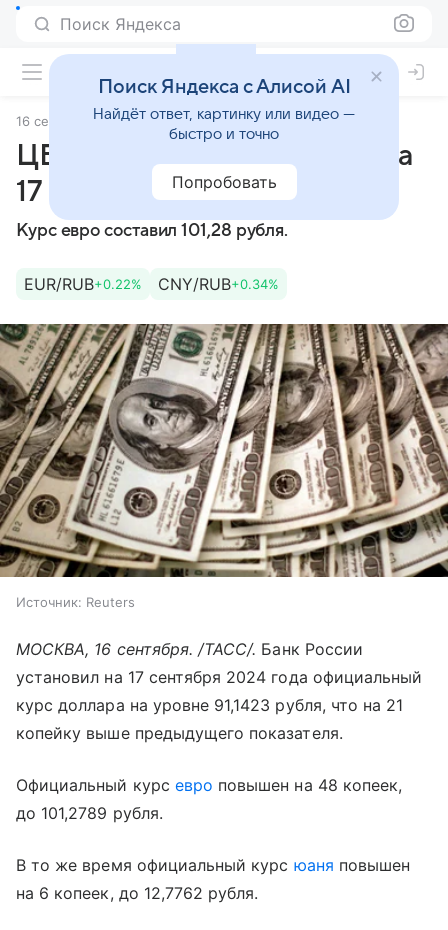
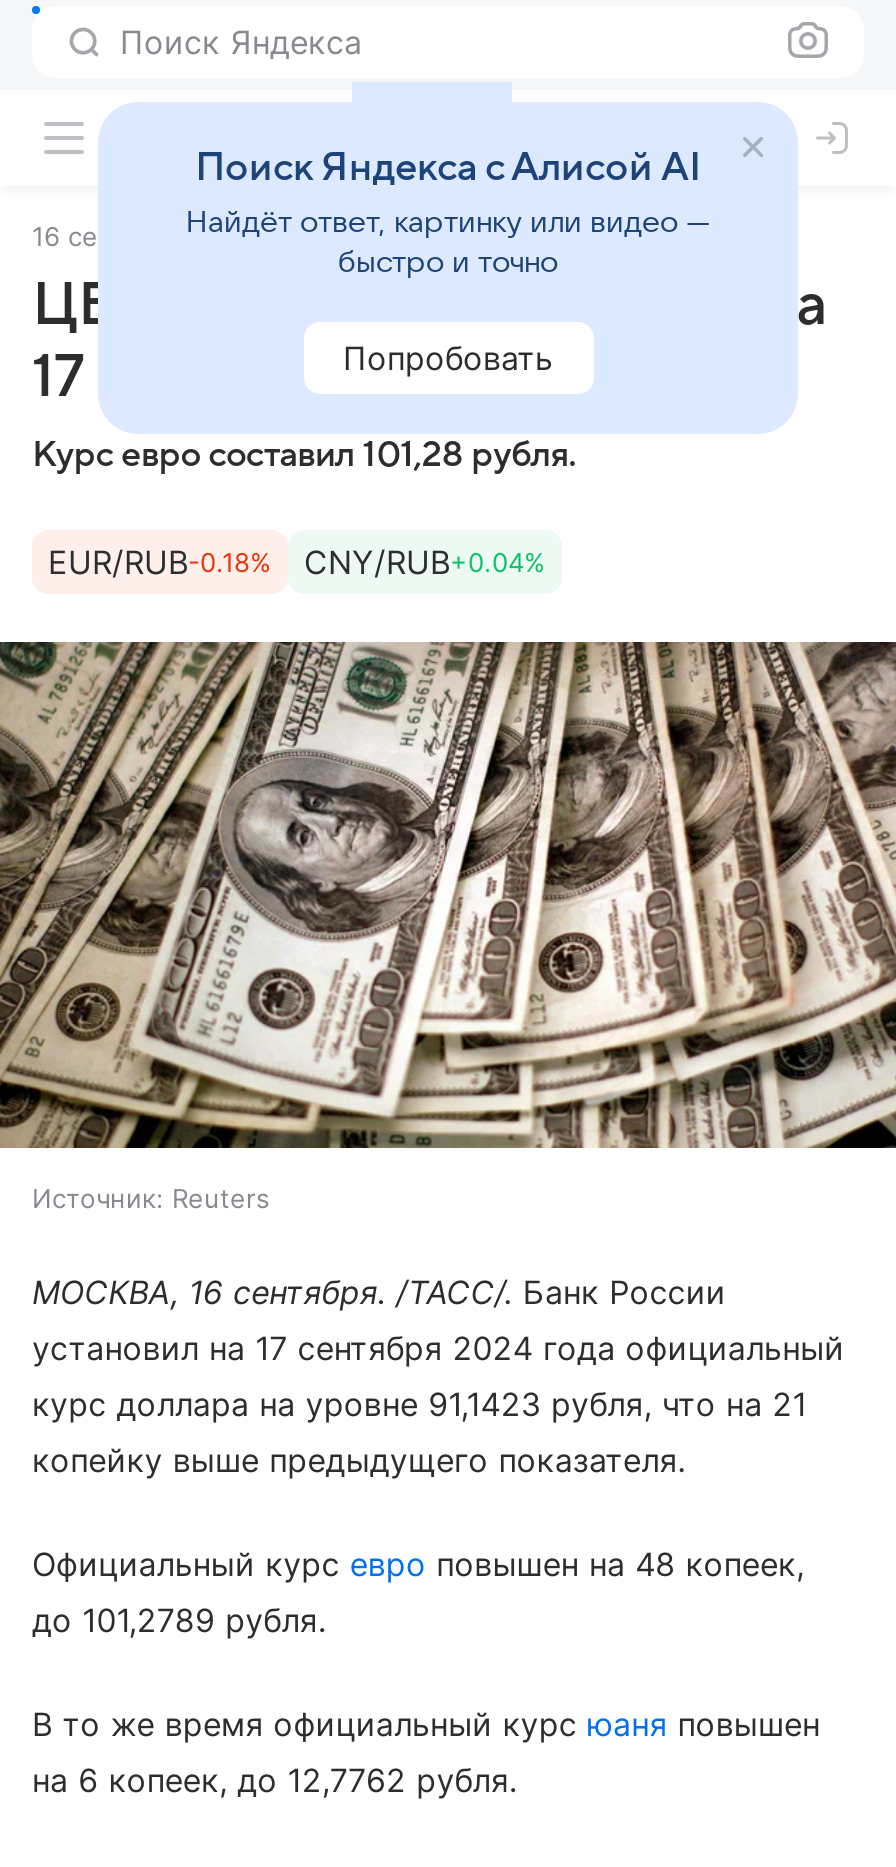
- EUR/RUB+0.22%
+ EUR/RUB-0.18%

- CNY/RUB+0.34%
+ CNY/RUB+0.04%
